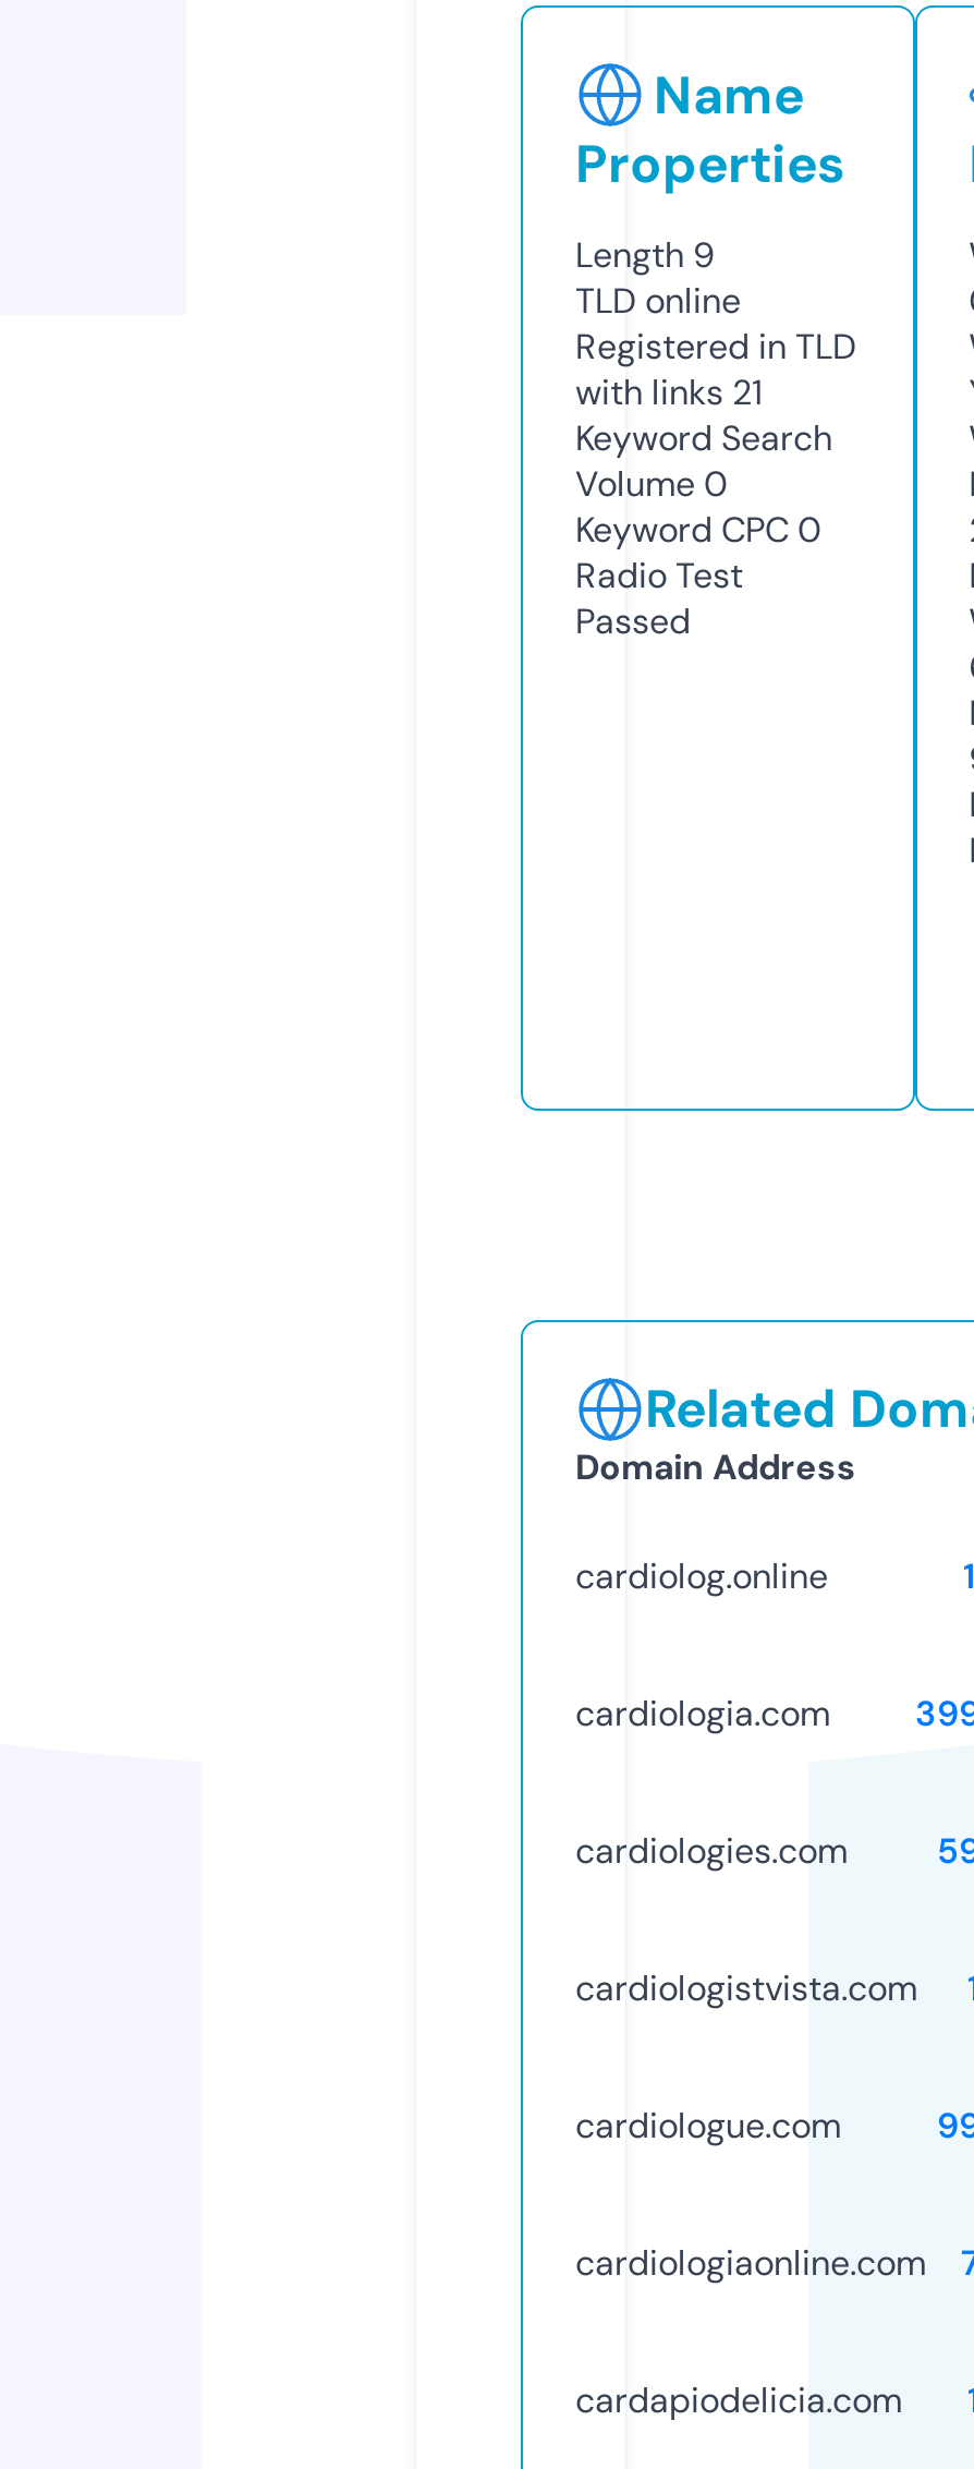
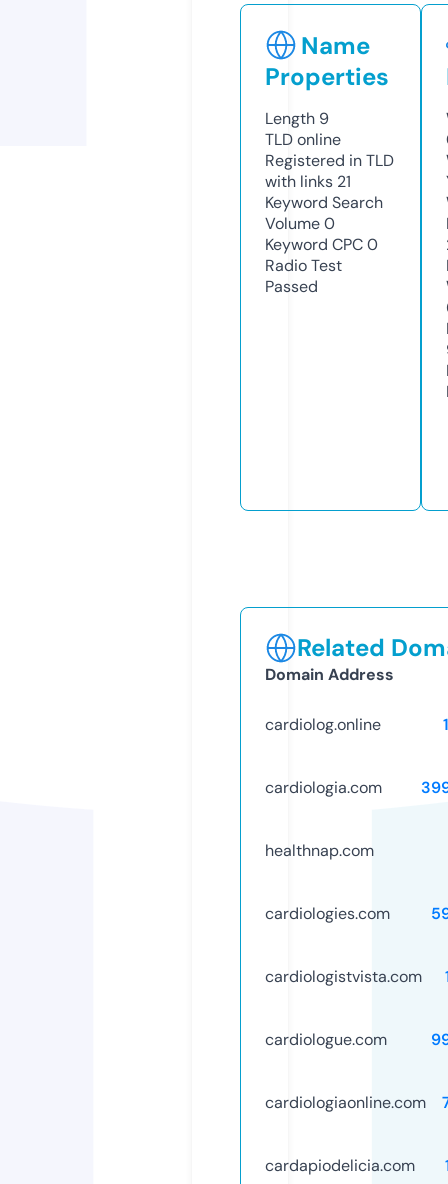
+ healthnap.com
